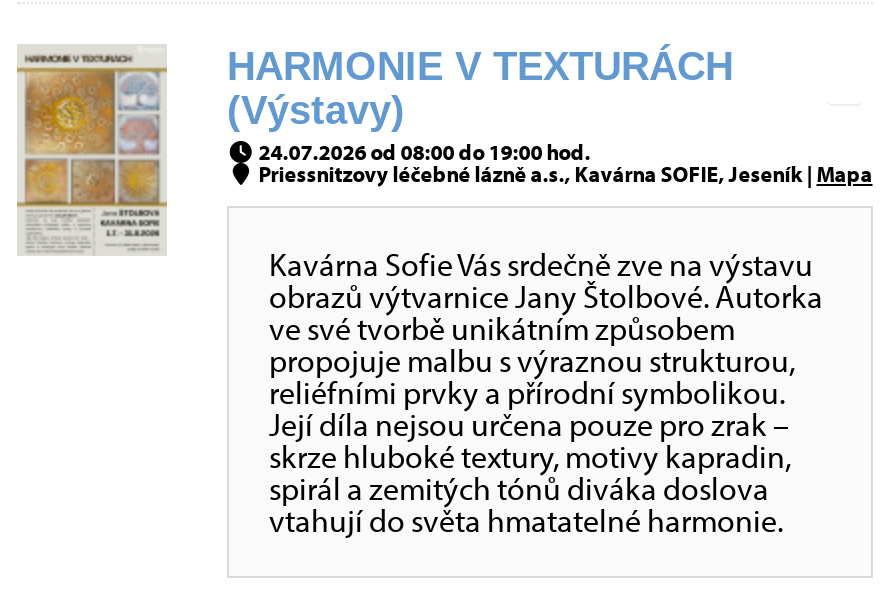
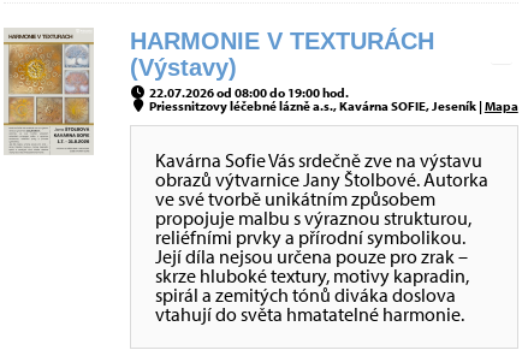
- 24.07.2026 od 08:00 do 19:00 hod.
+ 22.07.2026 od 08:00 do 19:00 hod.
